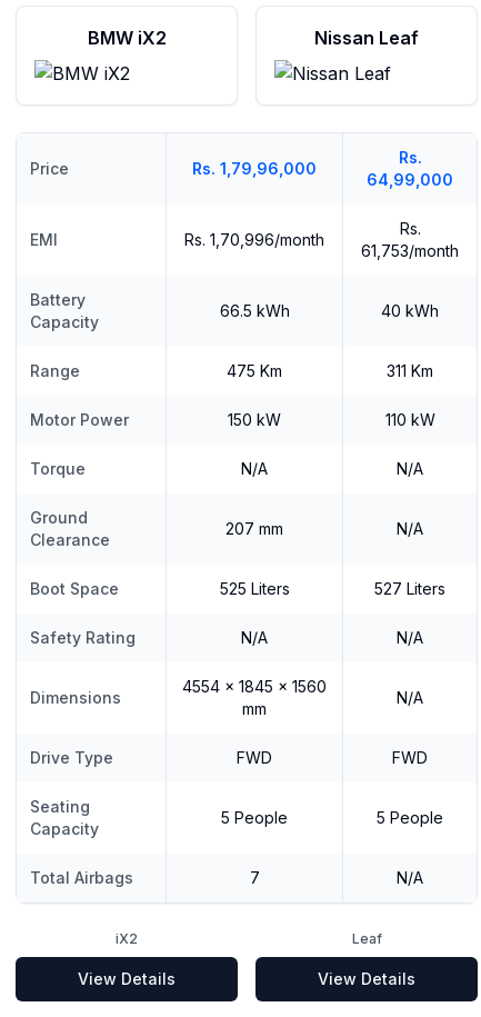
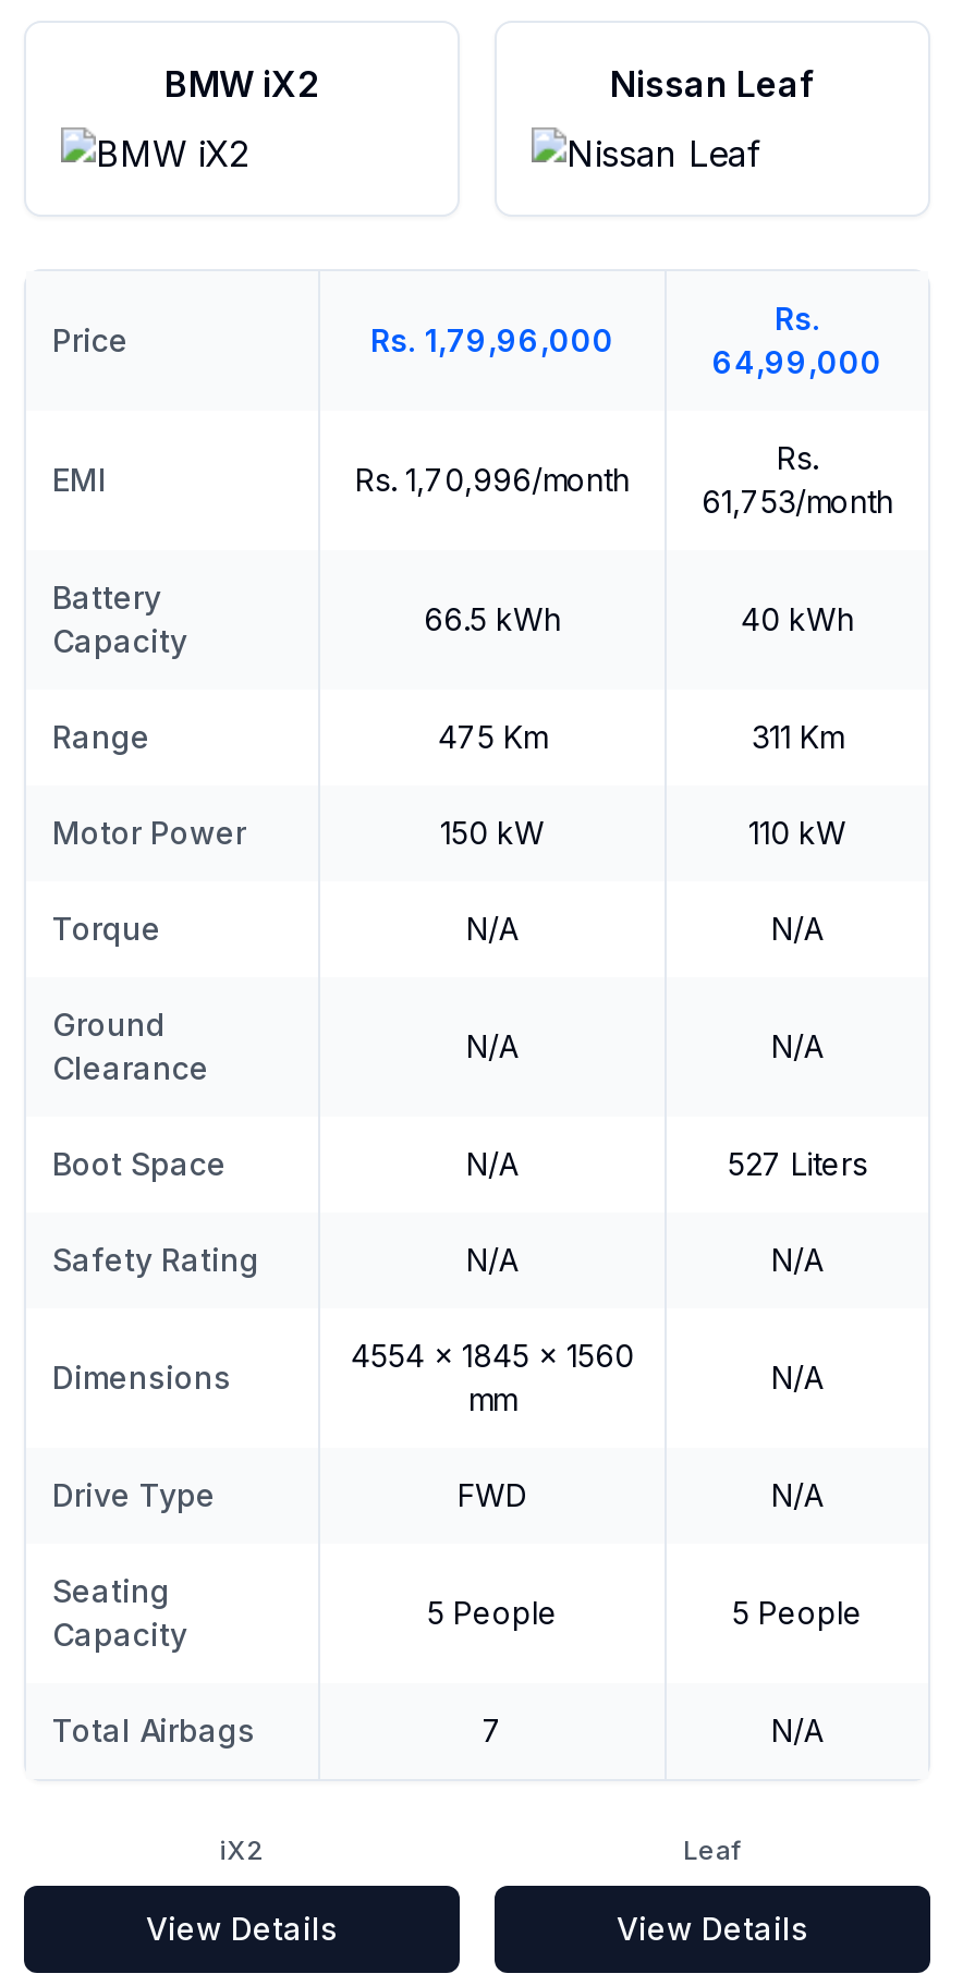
- 207 mm
+ N/A

- 525 Liters
+ N/A

- FWD
+ N/A
